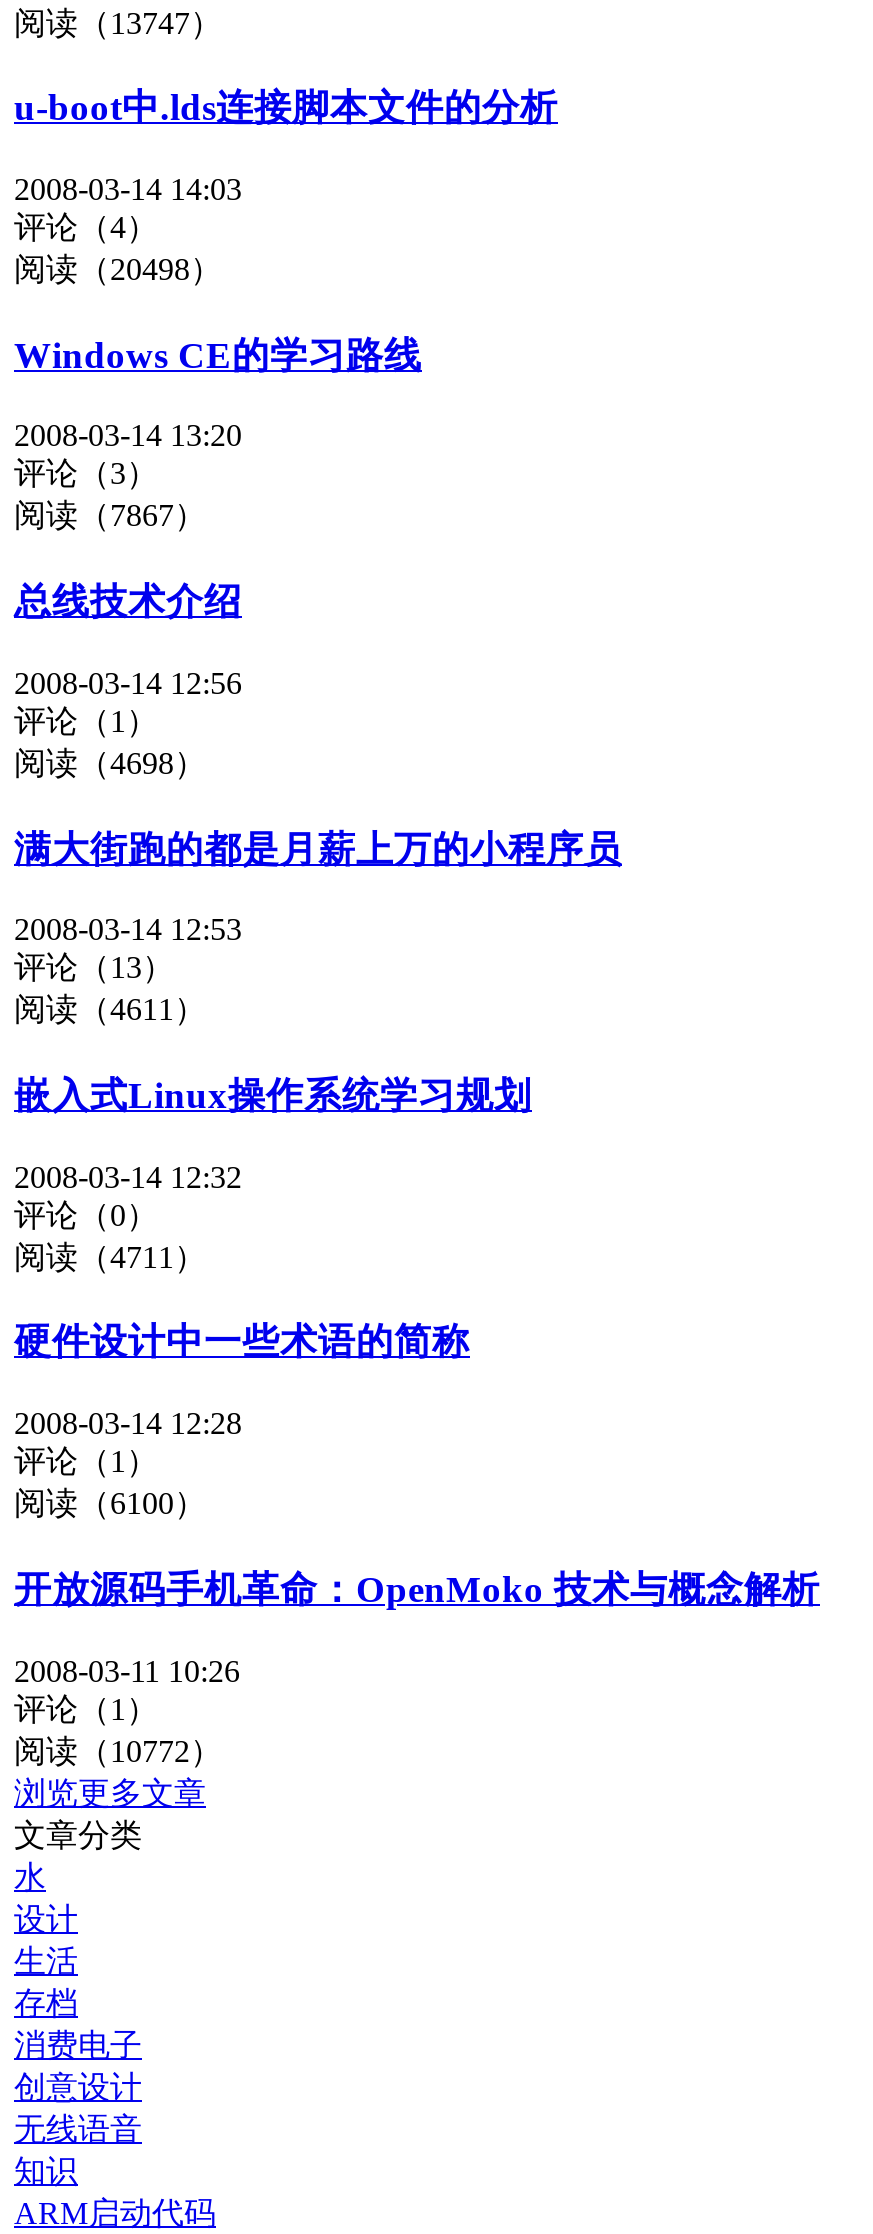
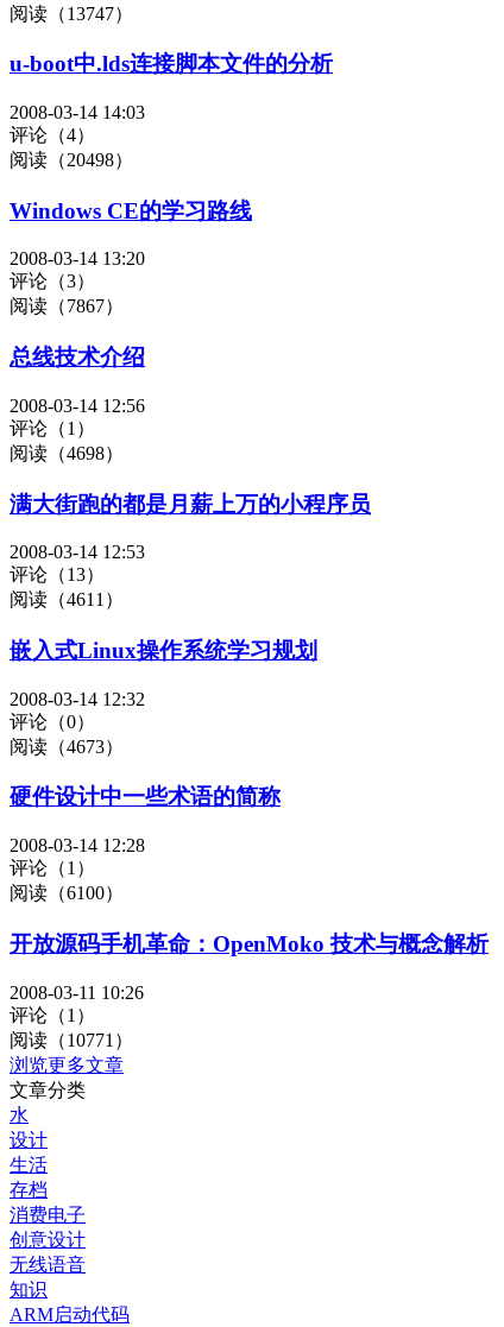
- 阅读（4711）
+ 阅读（4673）

- 阅读（10772）
+ 阅读（10771）
